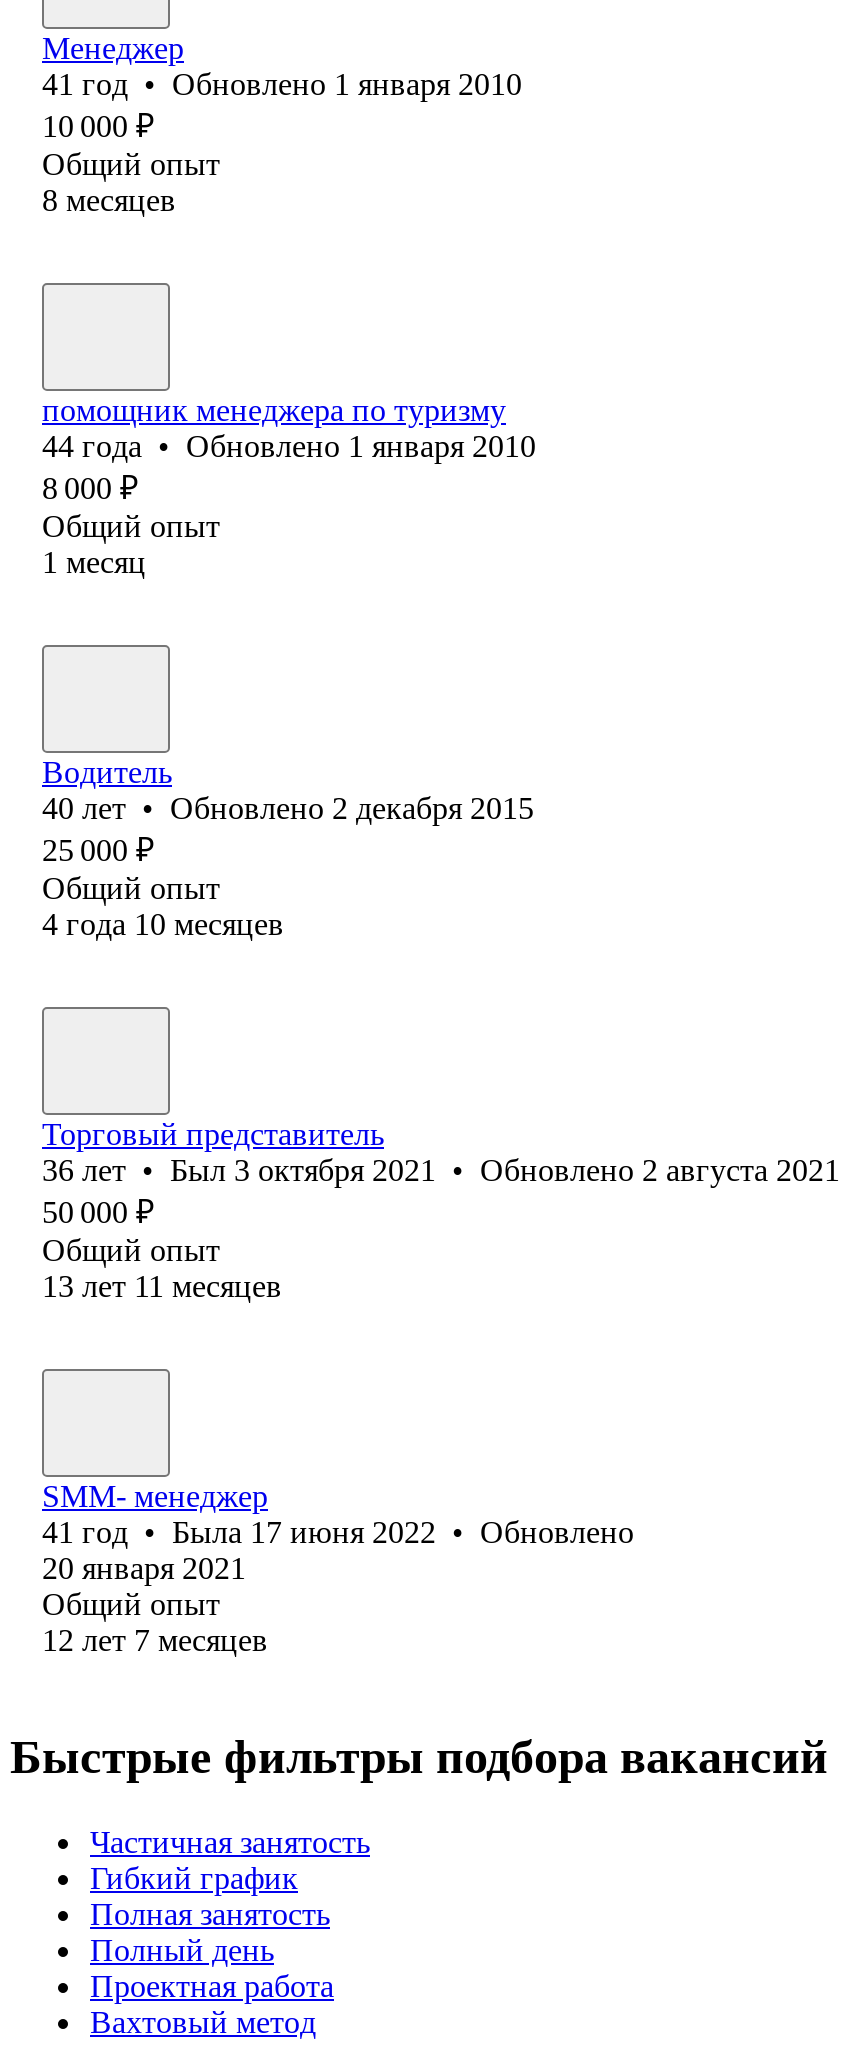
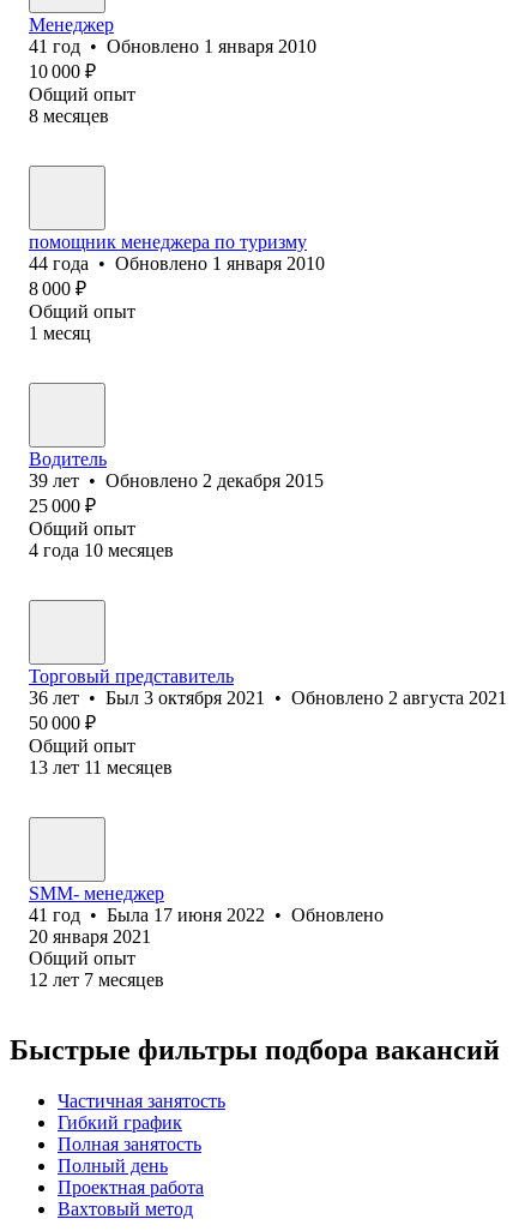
- 40 лет • Обновлено 2 декабря 2015
+ 39 лет • Обновлено 2 декабря 2015
